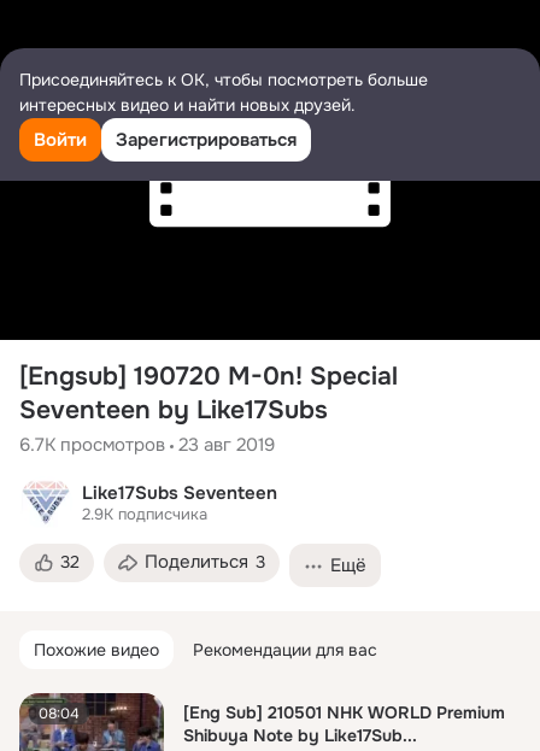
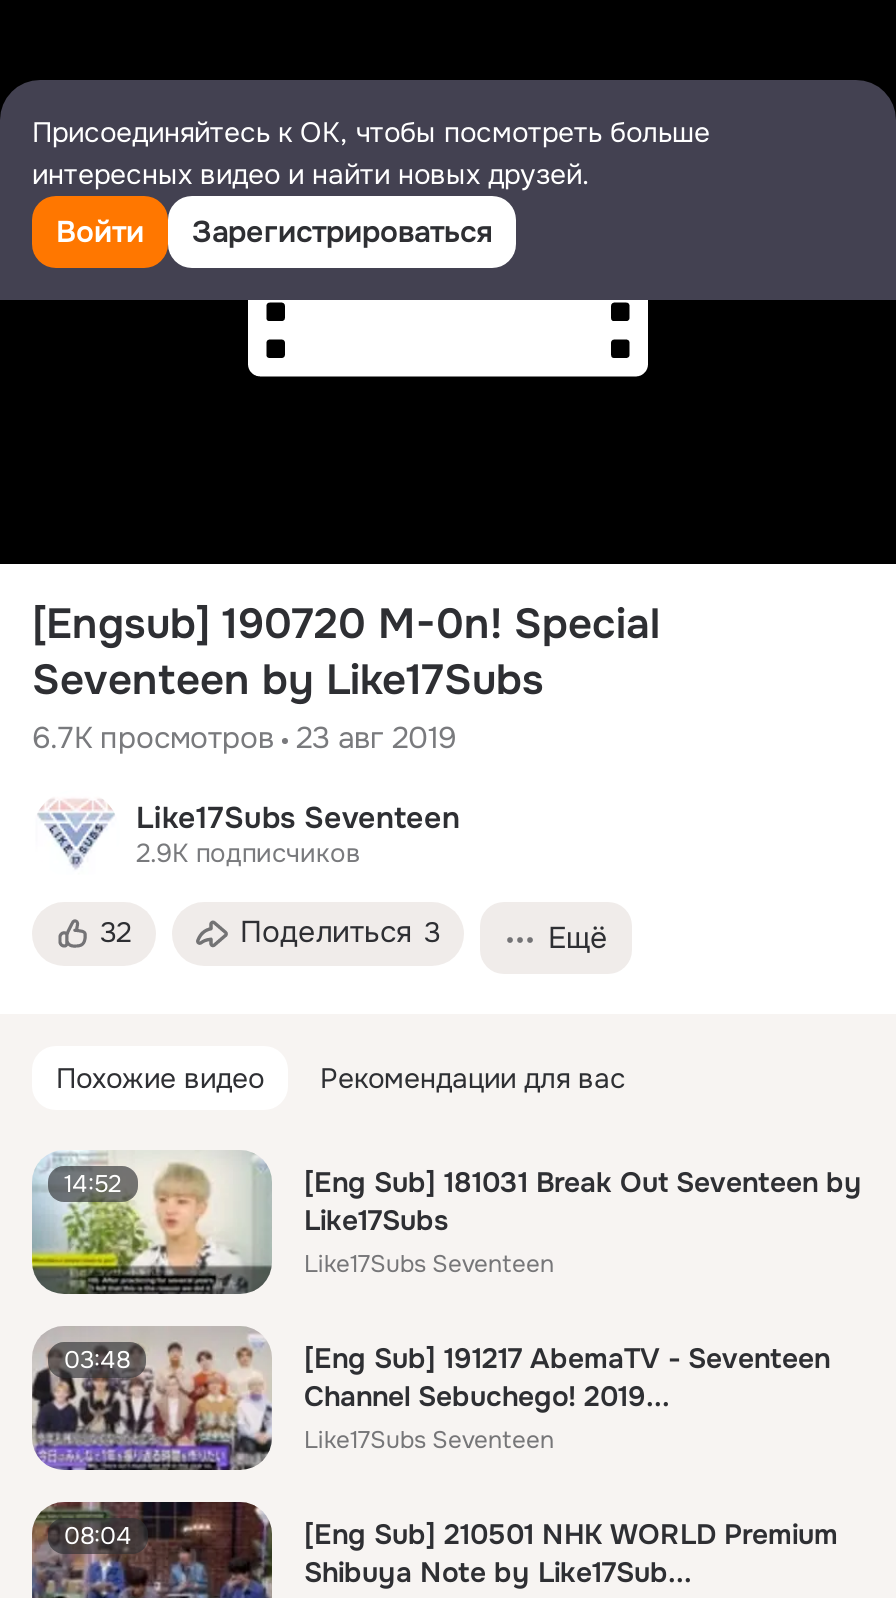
- 2.9K подписчика
+ 2.9K подписчиков

+ [image]
+ 14:52
+ [Eng Sub] 181031 Break Out Seventeen by
+ Like17Subs
+ Like17Subs Seventeen
+ 03:48
+ [Eng Sub] 191217 AbemaTV - Seventeen
+ Channel Sebuchego! 2019...
+ Like17Subs Seventeen

+ [image]
